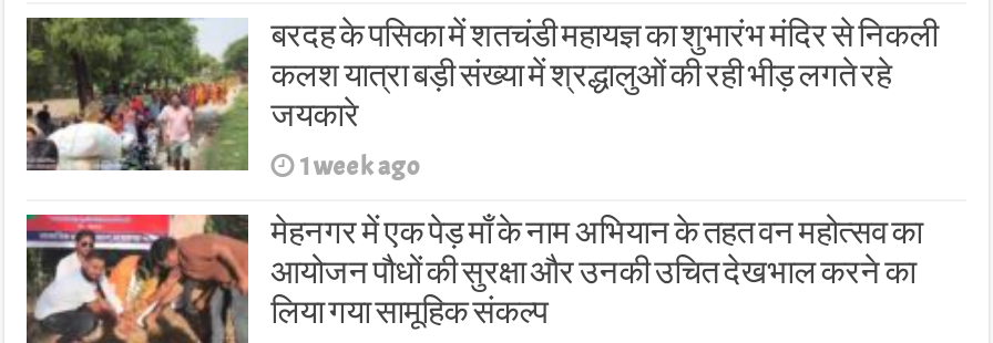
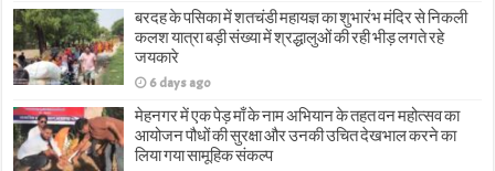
- 1 week ago
+ 6 days ago
